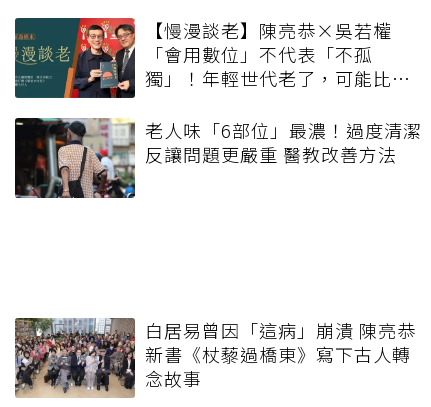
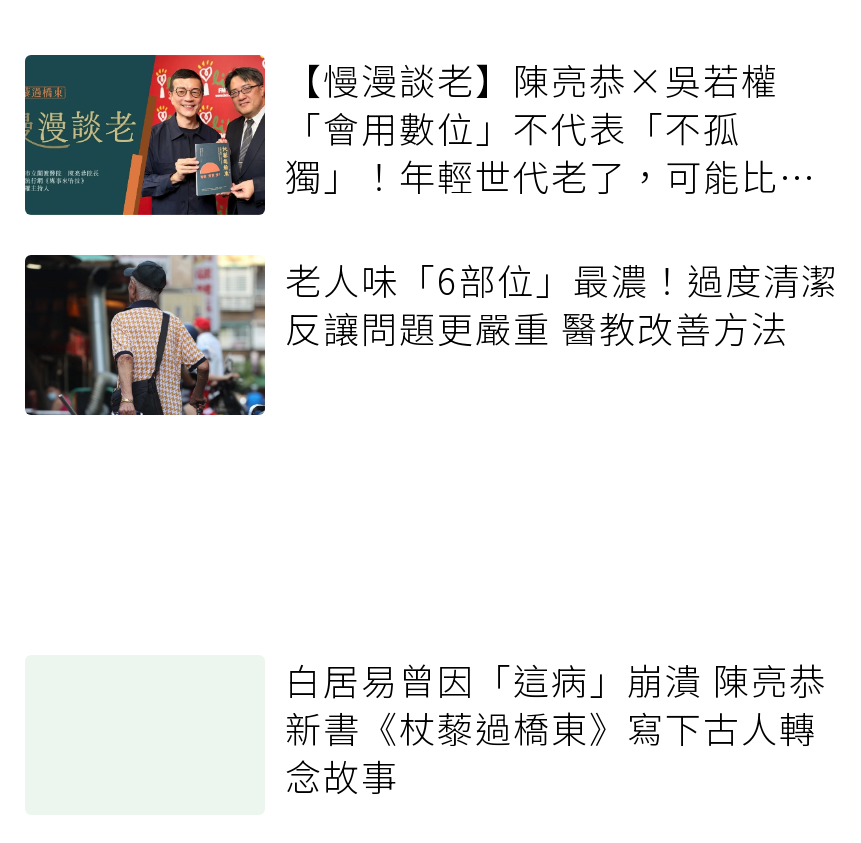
- [image]
